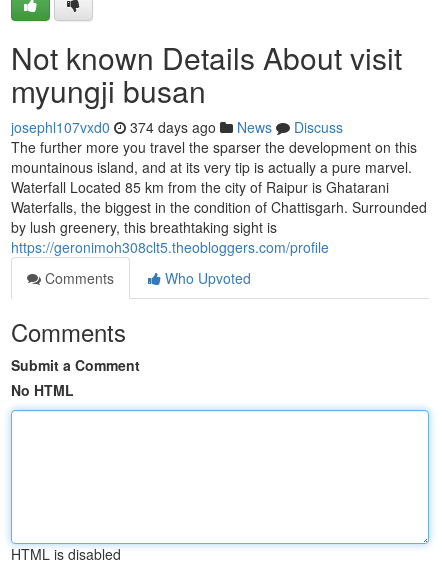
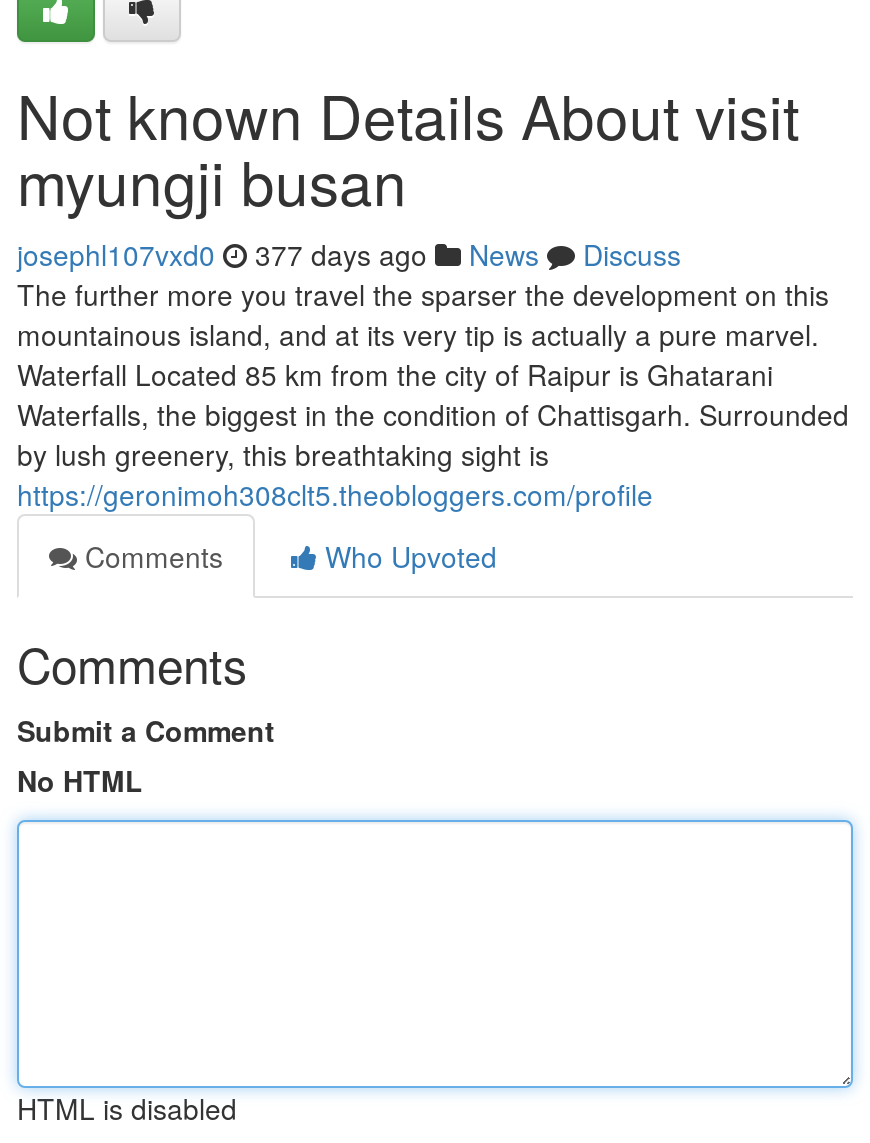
- josephl107vxd0 374 days ago News Discuss
+ josephl107vxd0 377 days ago News Discuss
